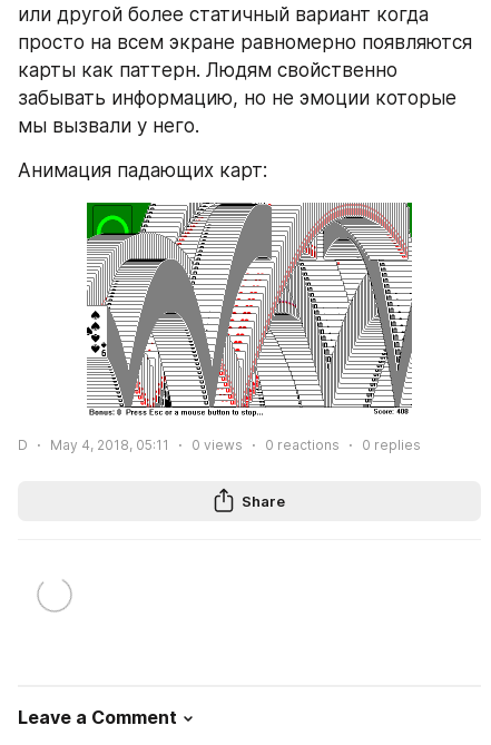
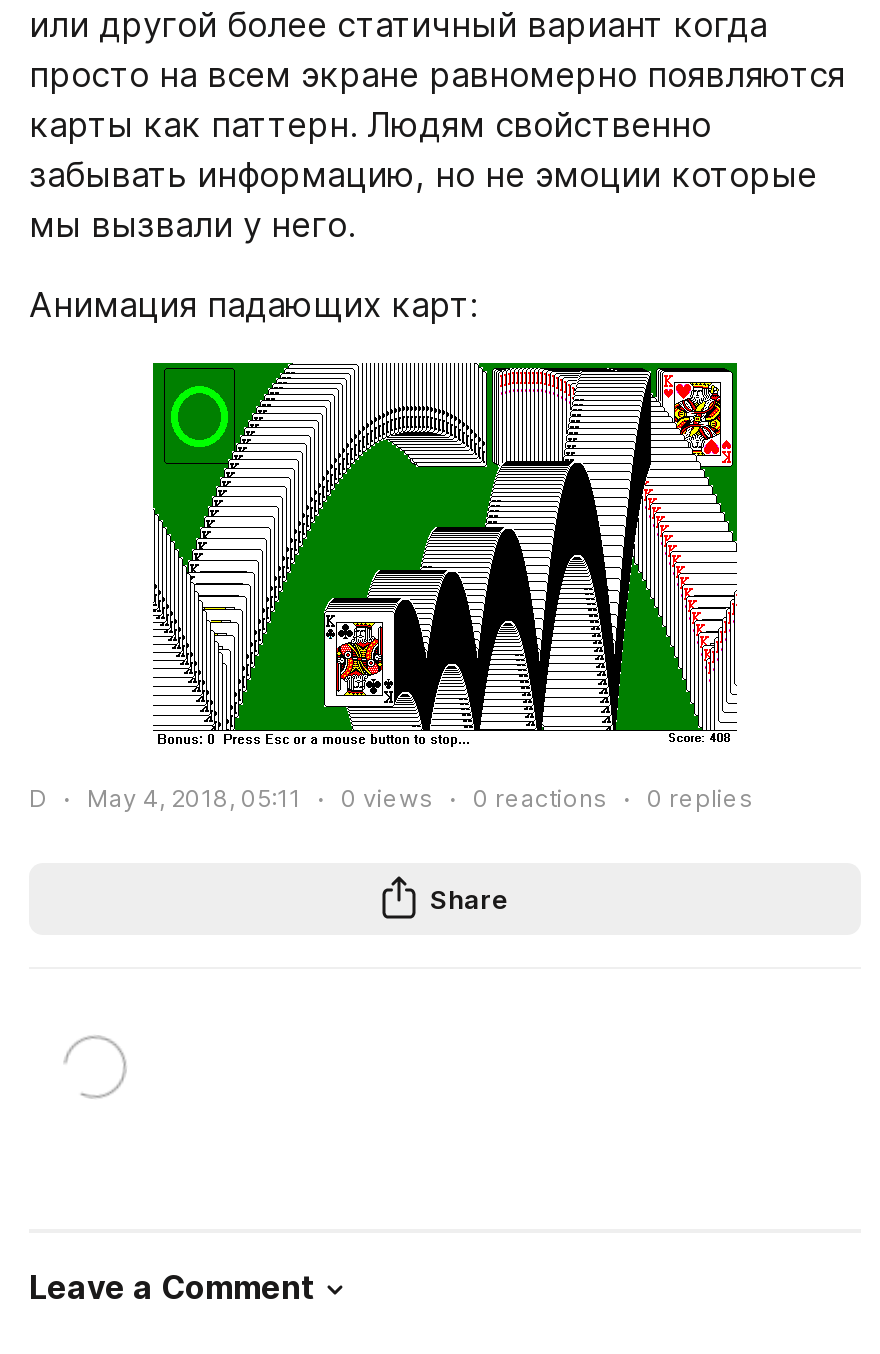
- [image]
+ [image]
